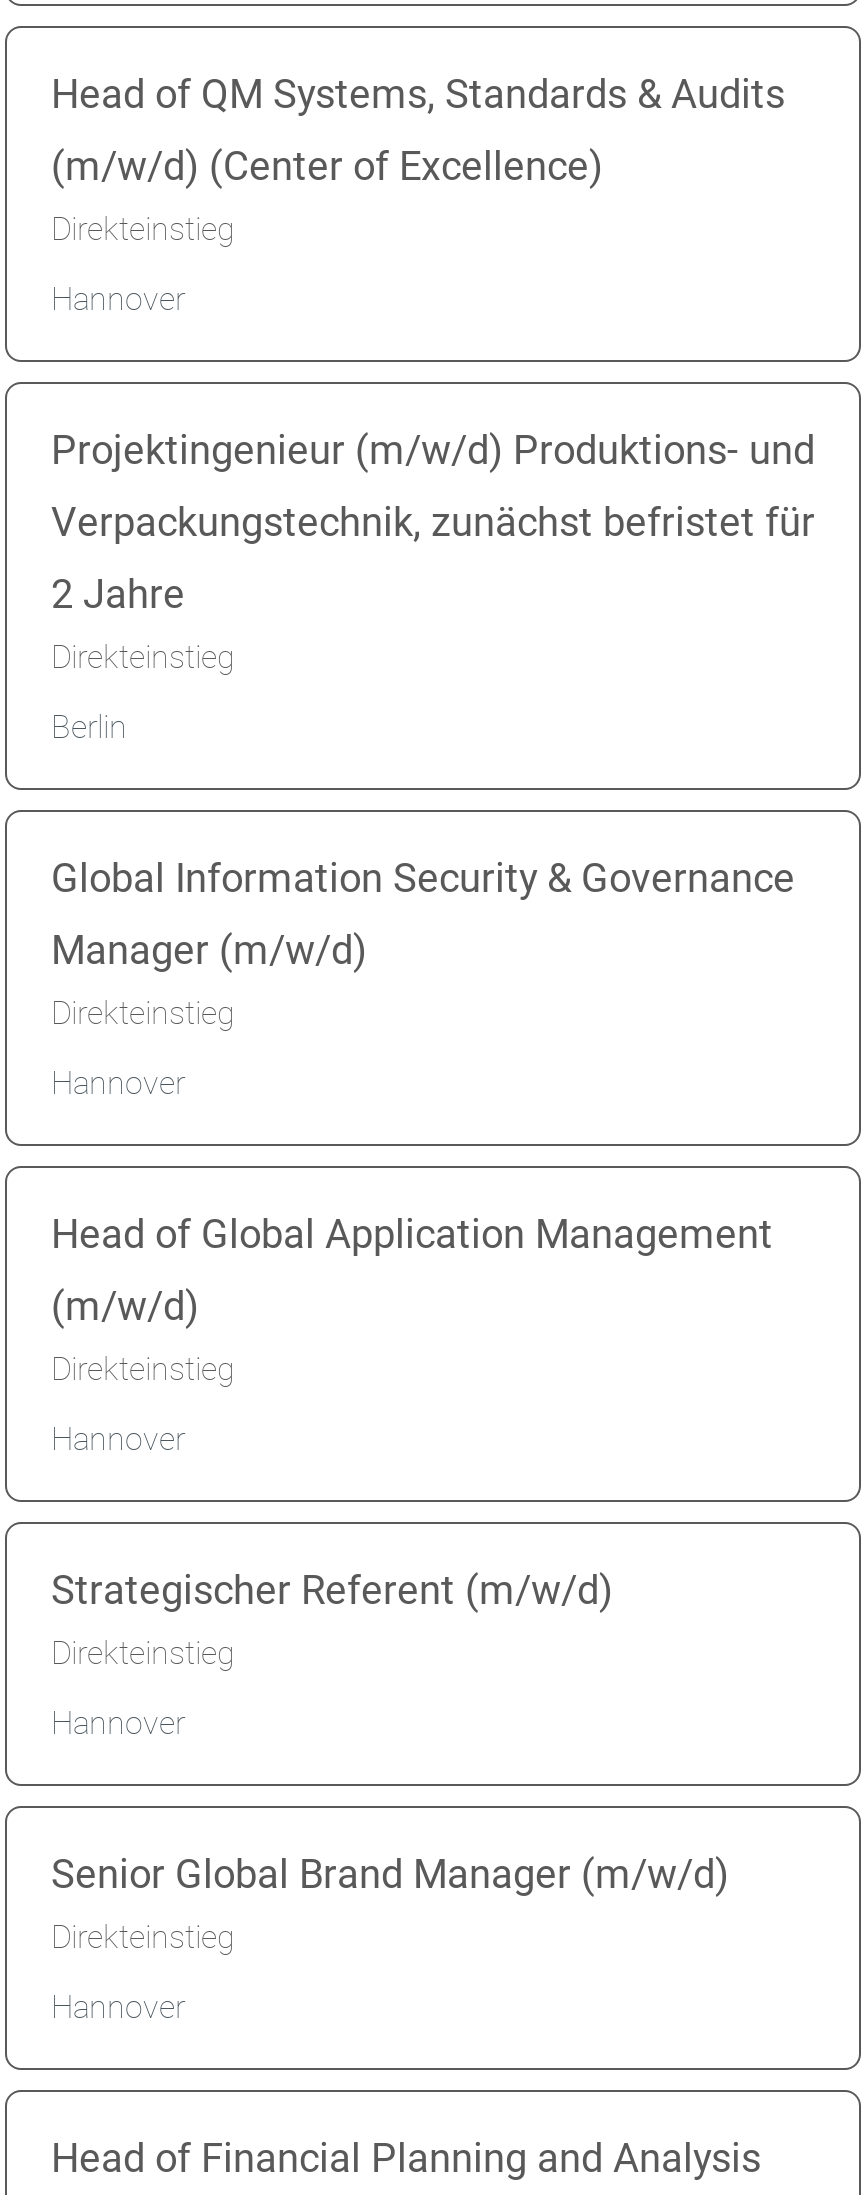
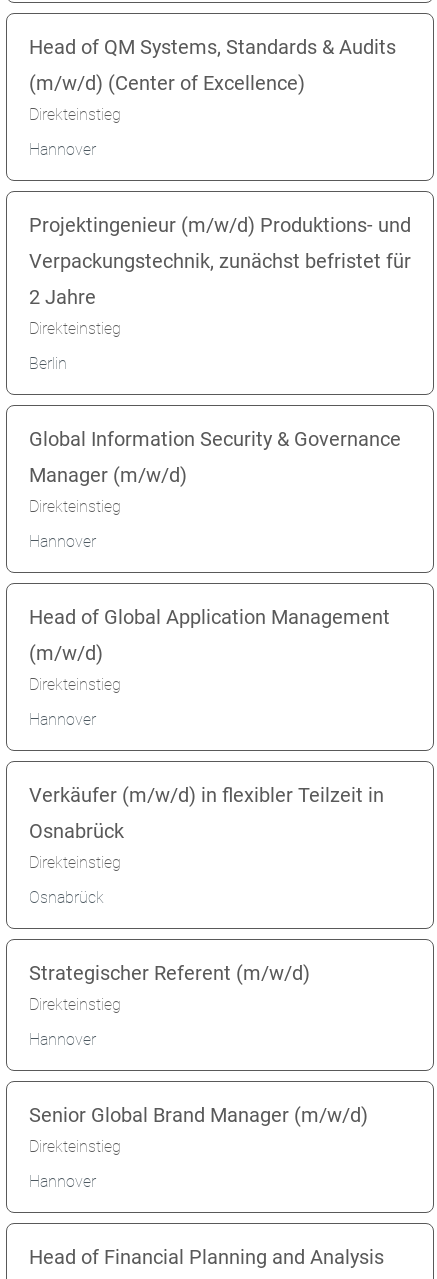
+ Verkäufer (m/w/d) in flexibler Teilzeit in
+ Osnabrück
+ Direkteinstieg
+ Osnabrück
